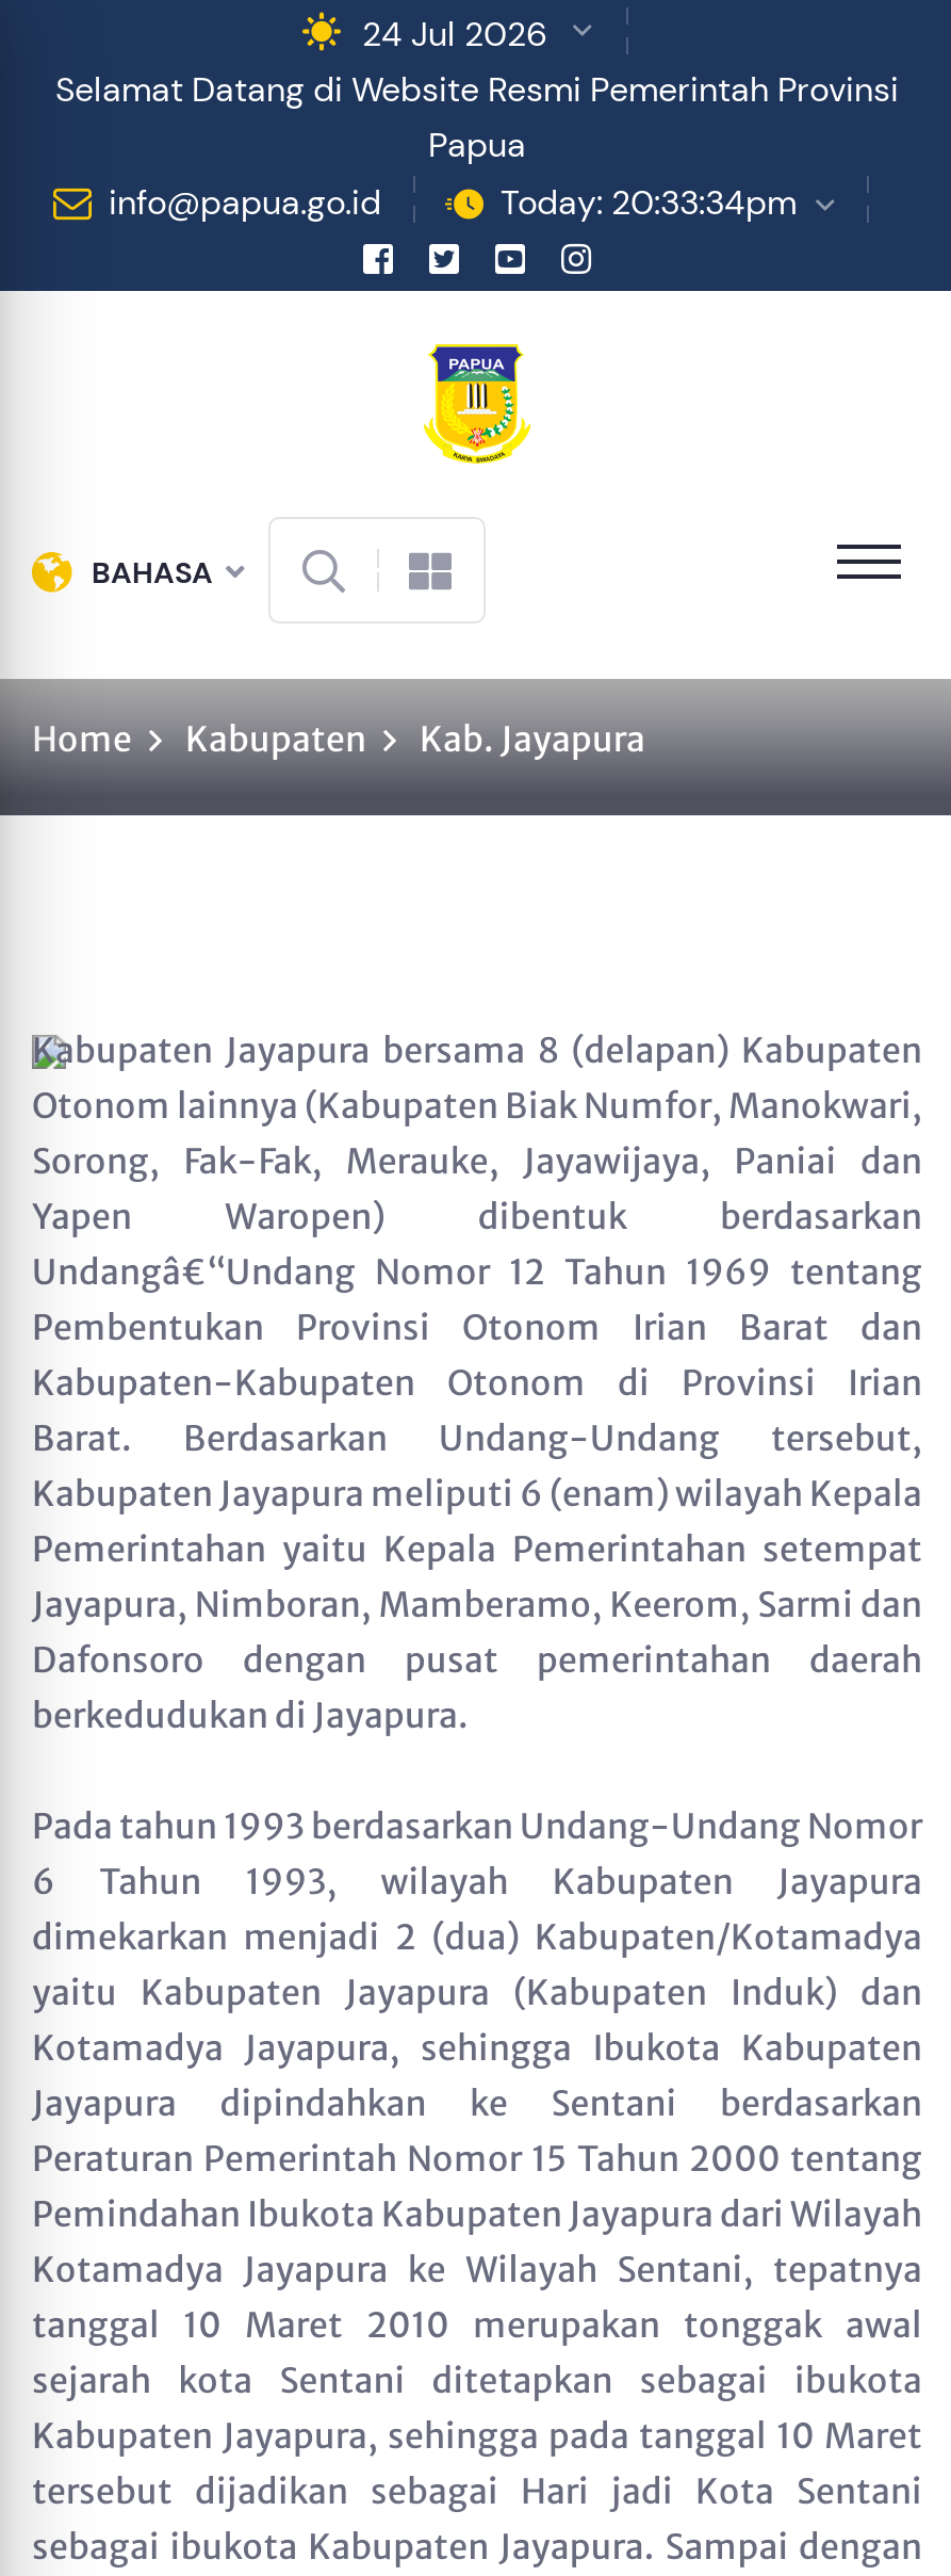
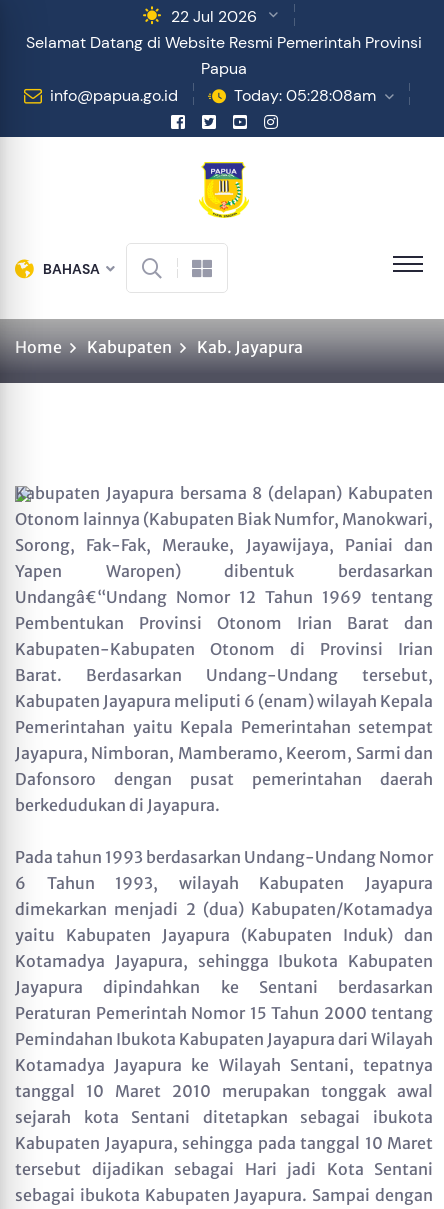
- 24 Jul 2026
+ 22 Jul 2026

- Today: 20:33:34pm
+ Today: 05:28:08am
